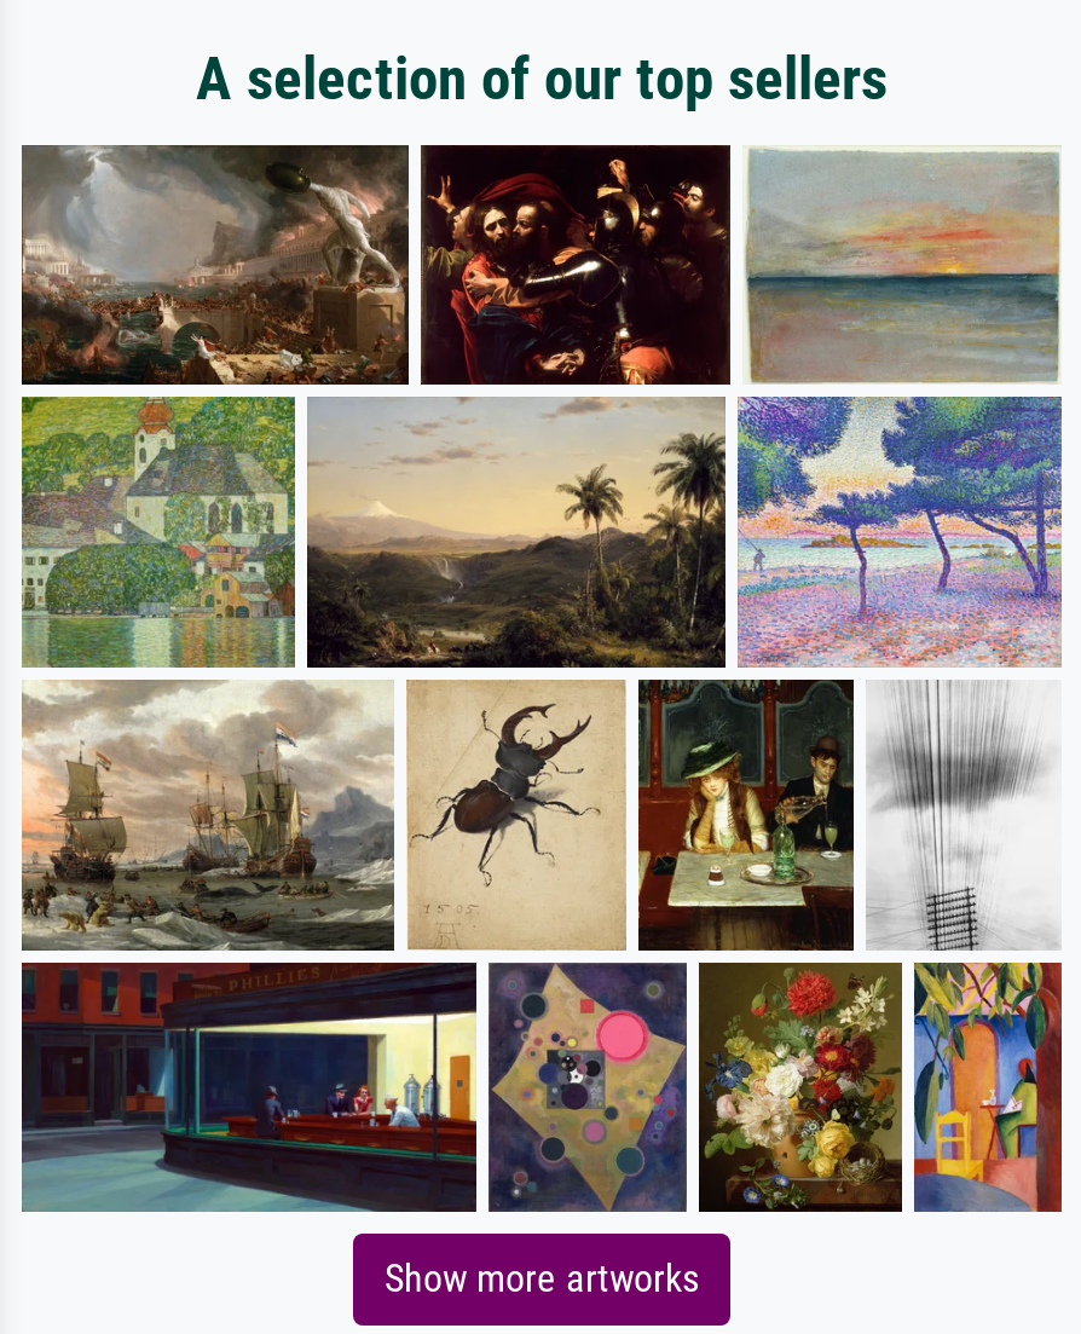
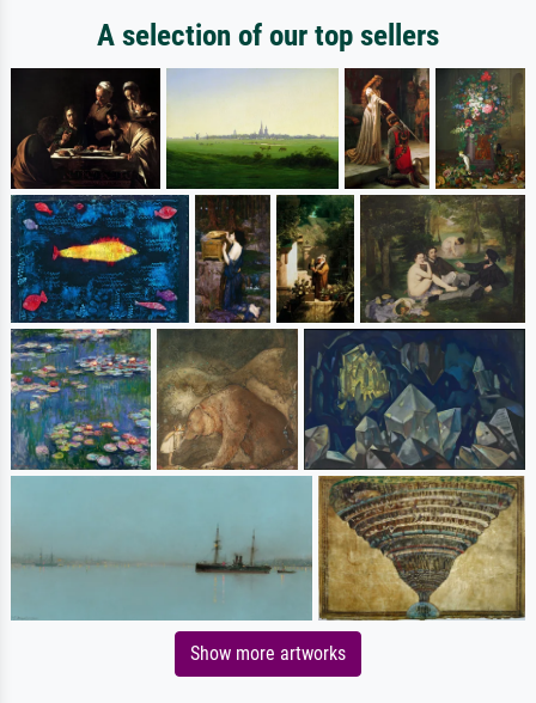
- [image]
+ [image]
